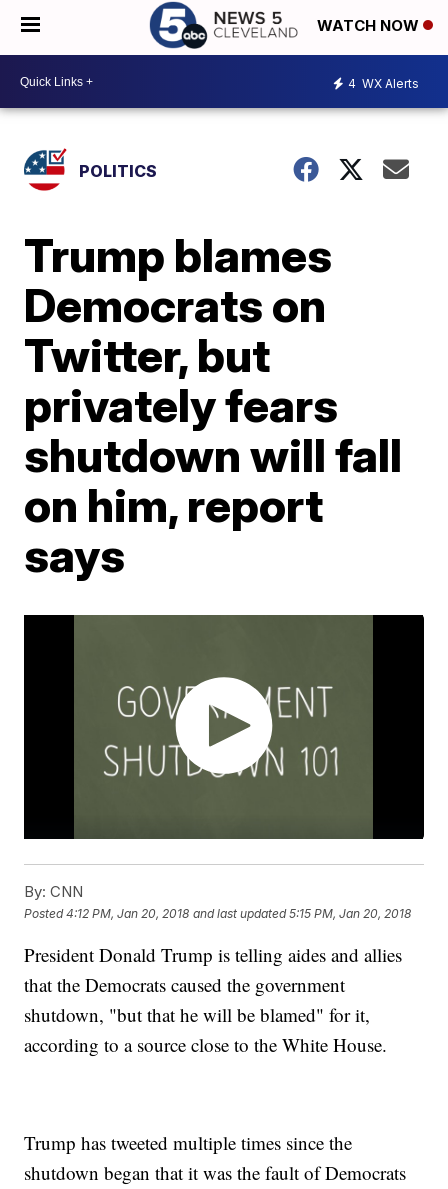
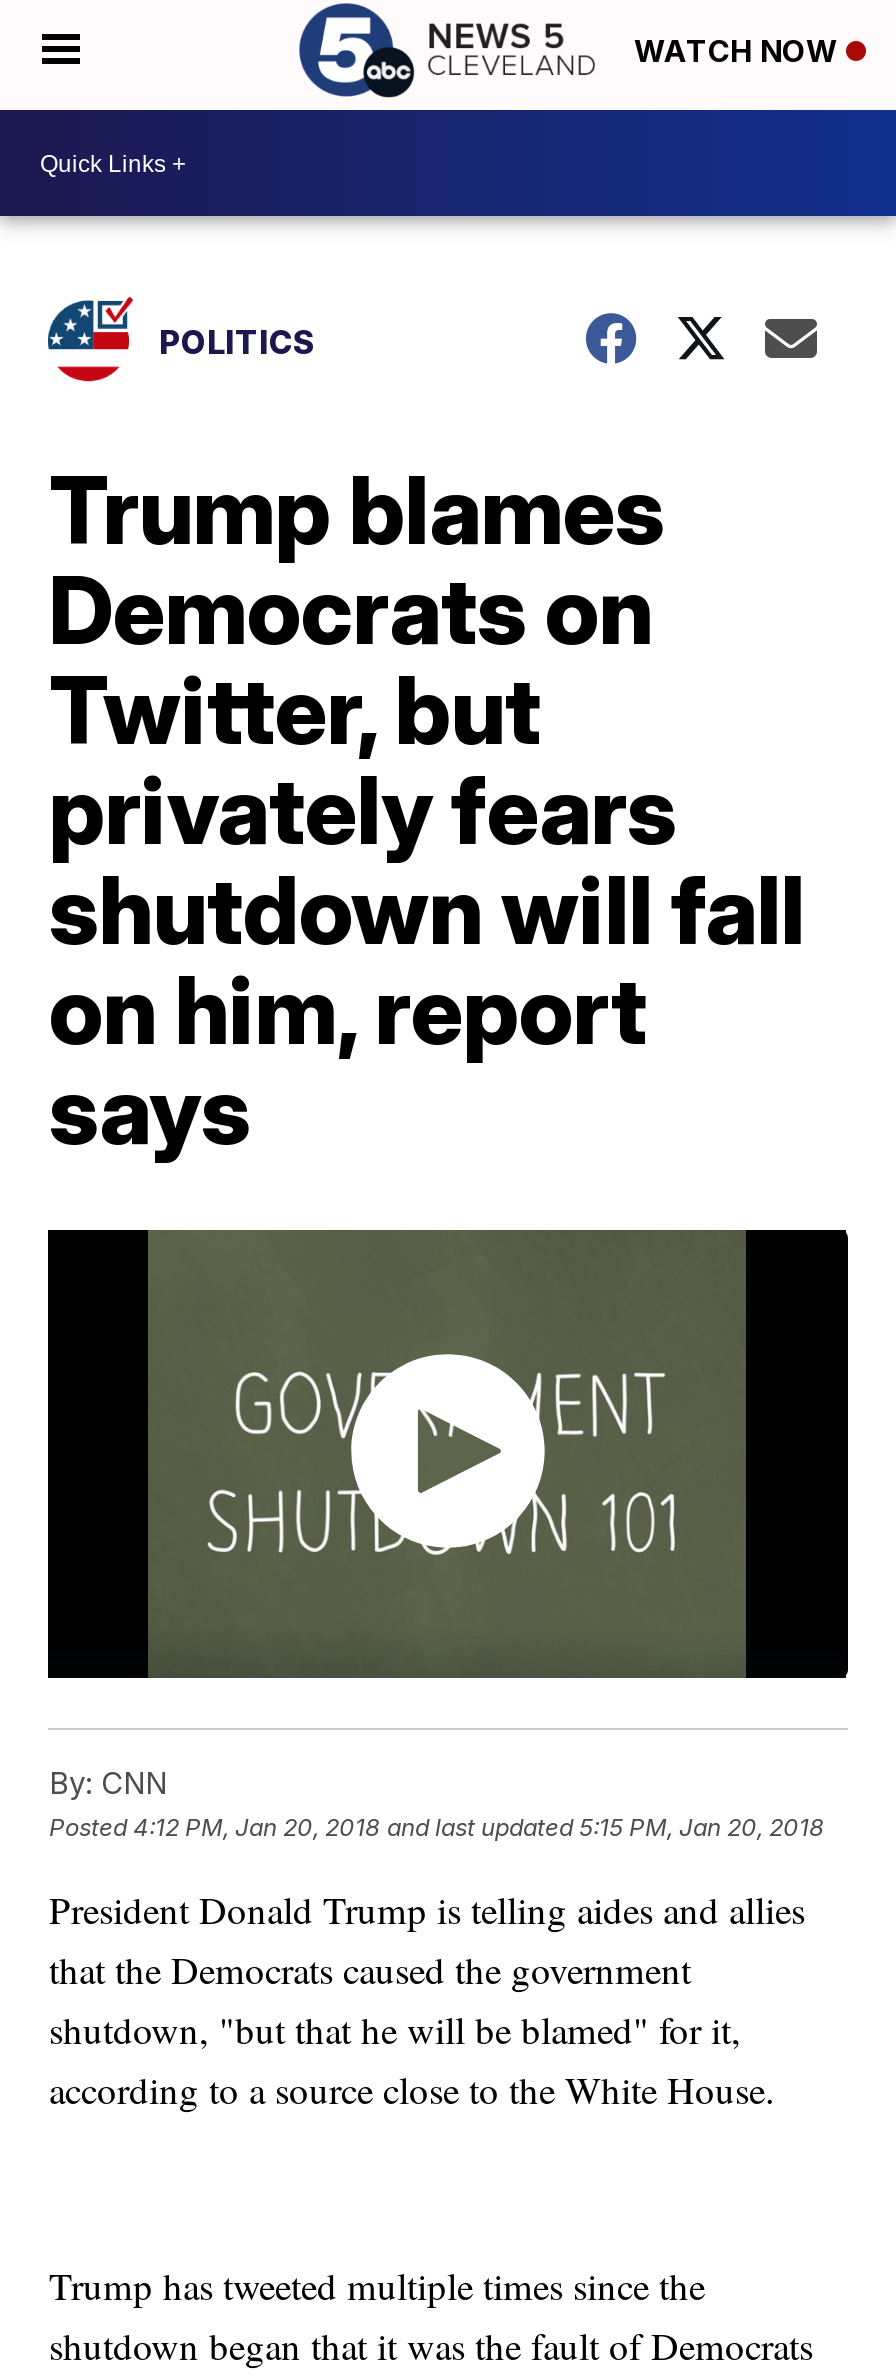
- 4 WX Alerts
